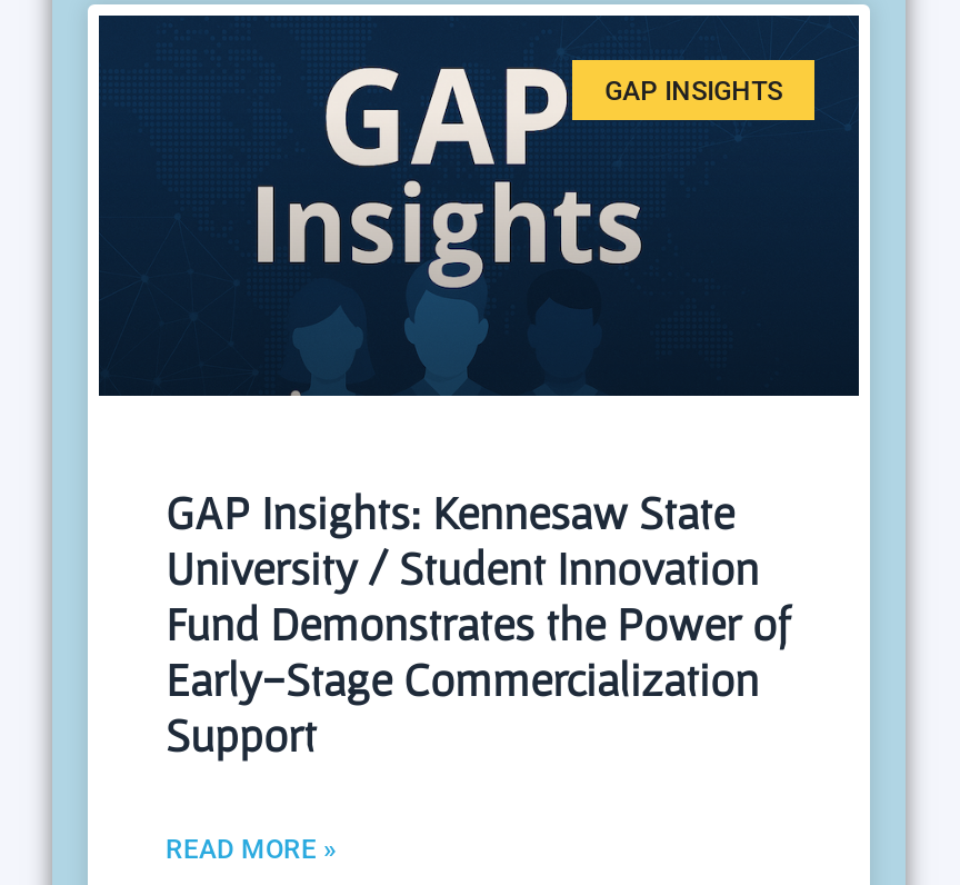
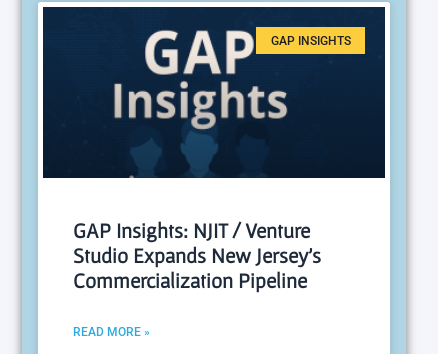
- GAP Insights: Kennesaw State
- University / Student Innovation
- Fund Demonstrates the Power of
- Early-Stage Commercialization
- Support
+ GAP Insights: NJIT / Venture
+ Studio Expands New Jersey’s
+ Commercialization Pipeline
